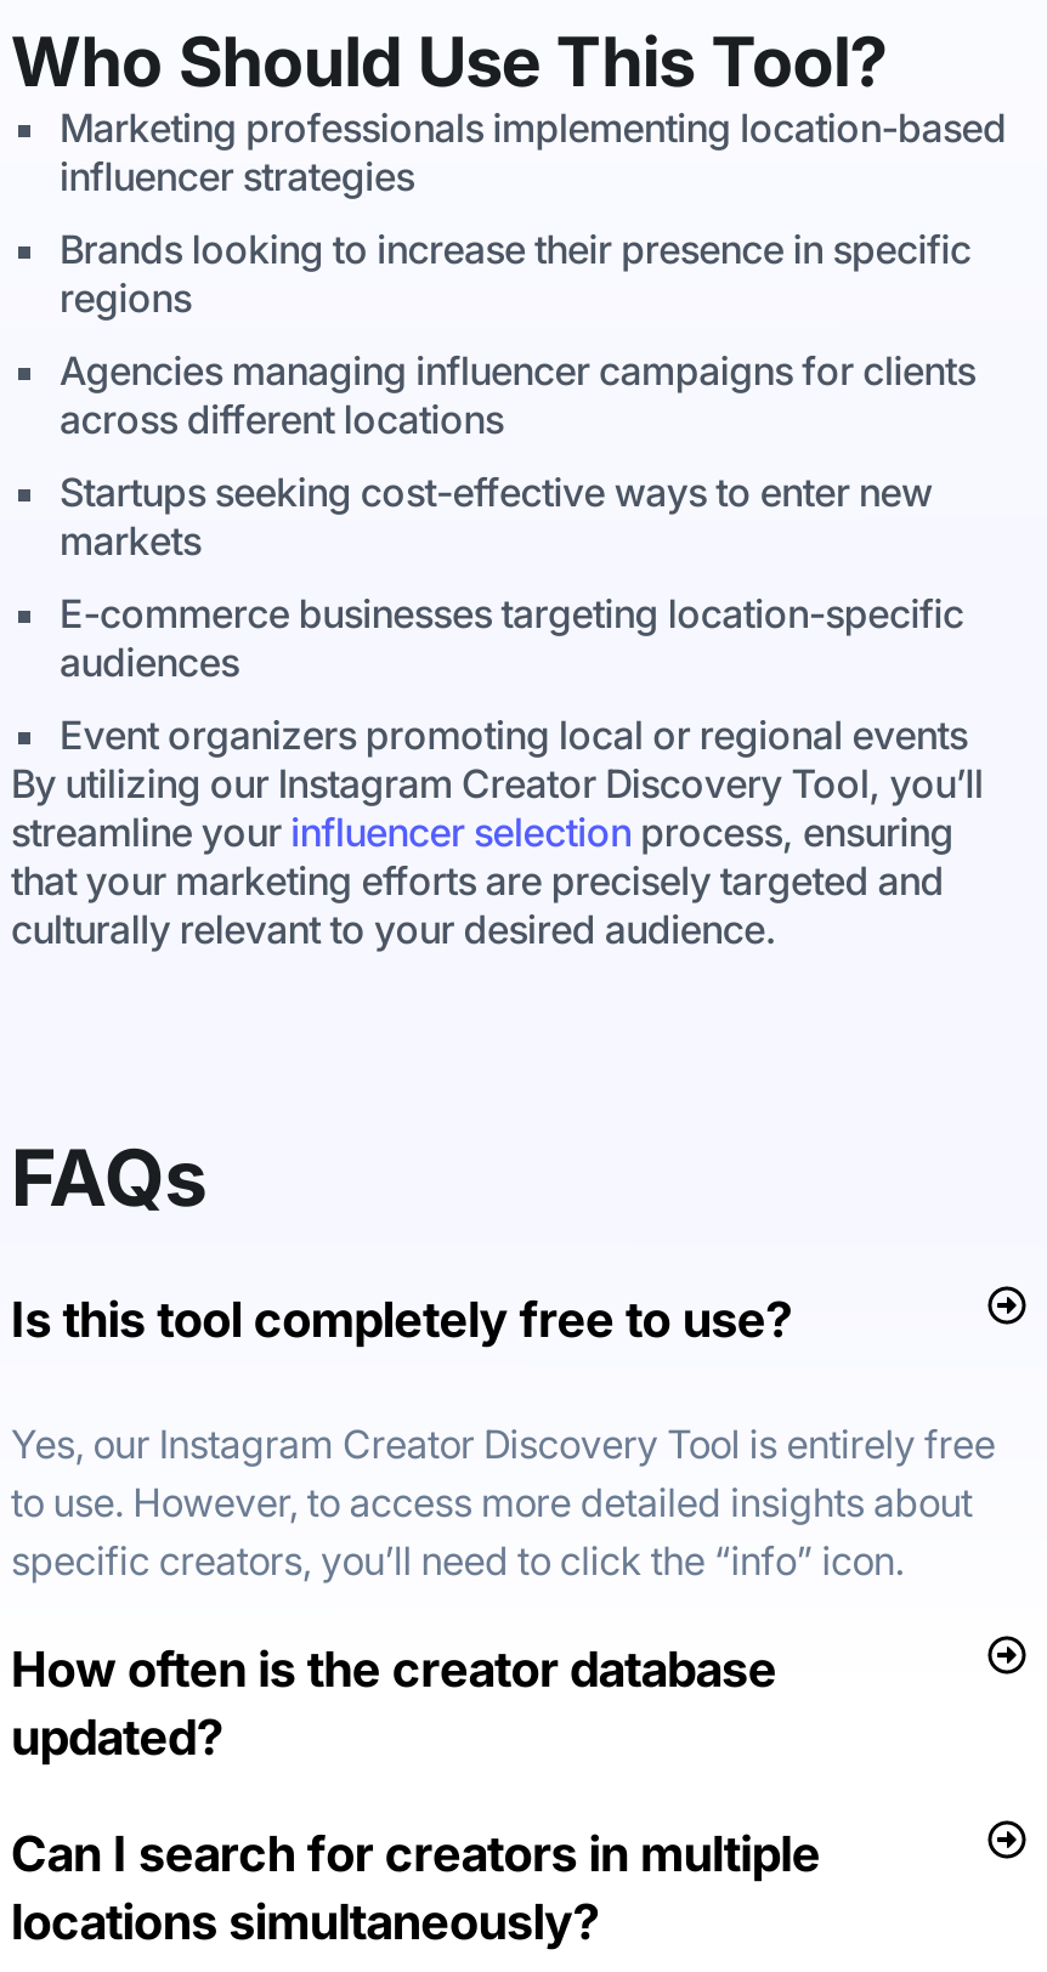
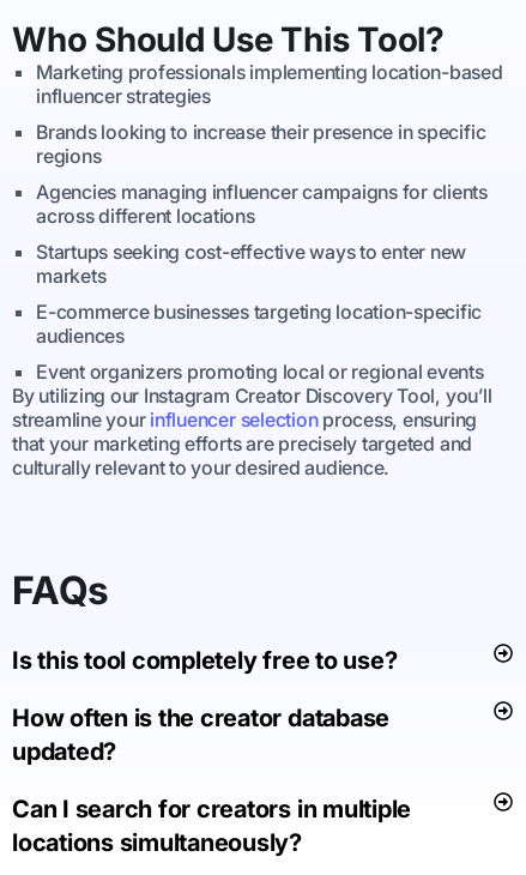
- Yes, our Instagram Creator Discovery Tool is entirely free
- to use. However, to access more detailed insights about
- specific creators, you’ll need to click the “info” icon.
